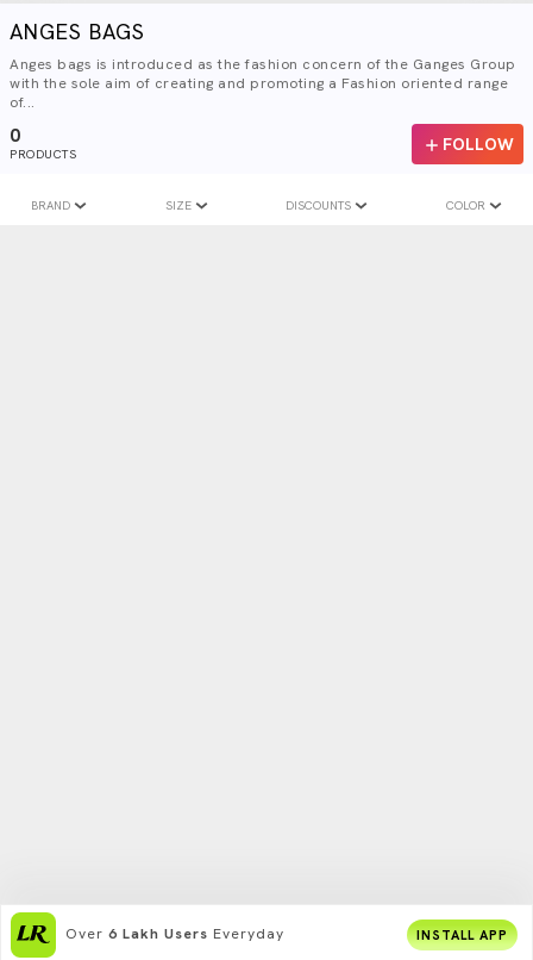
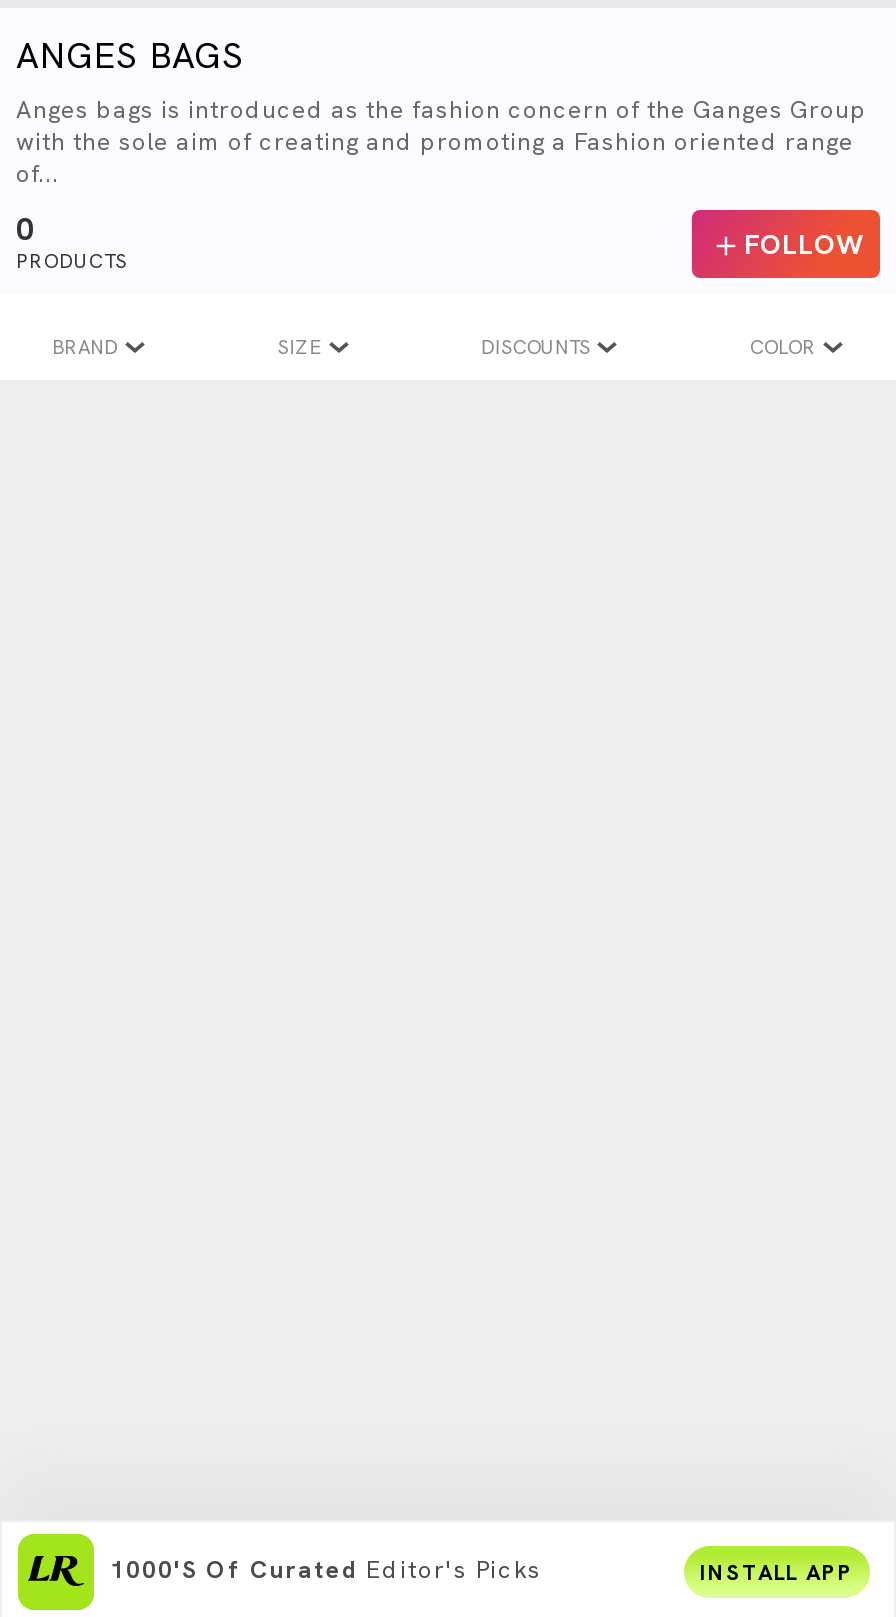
- Over 6 Lakh Users Everyday
+ 1000's Of Curated Editor's Picks
